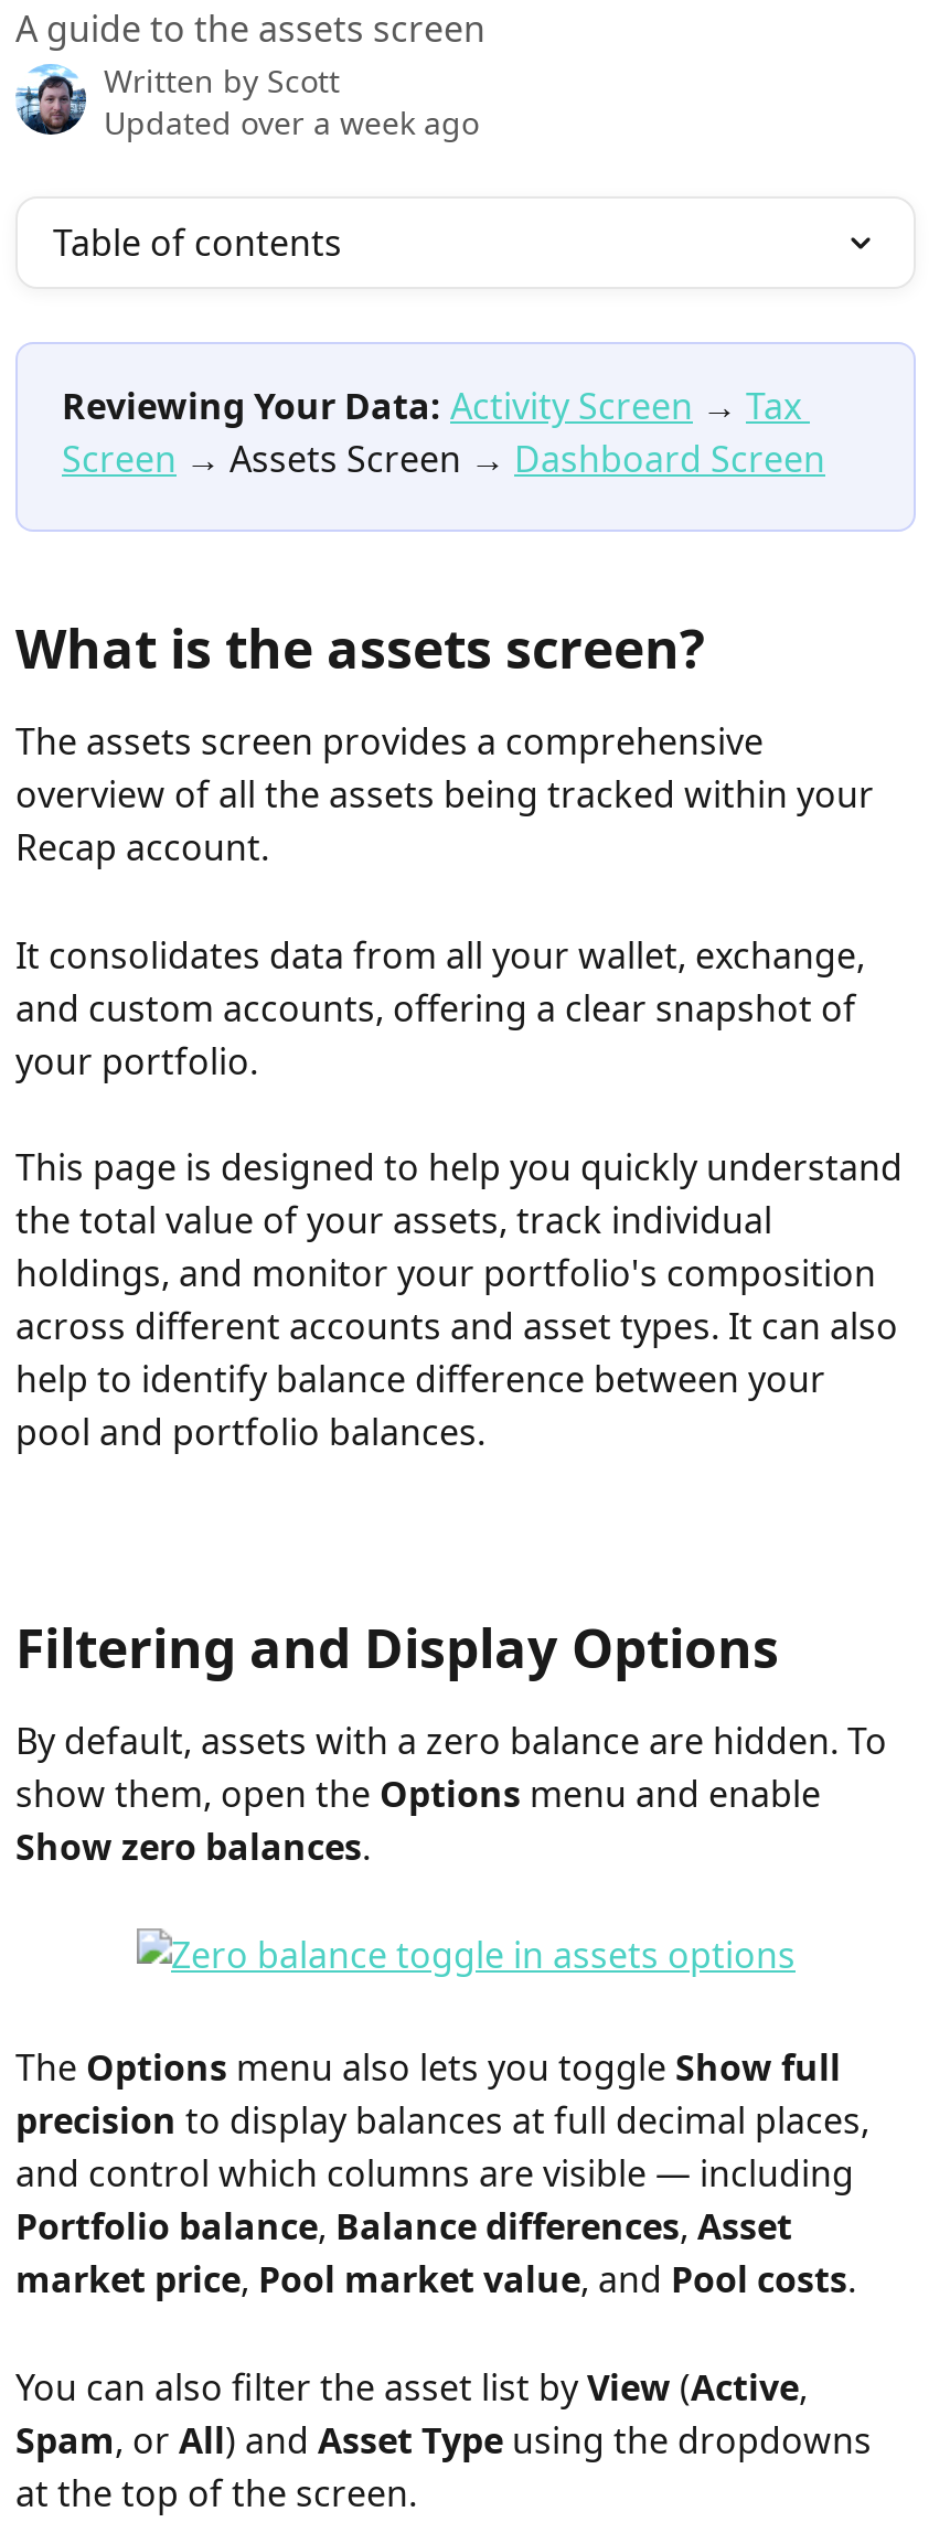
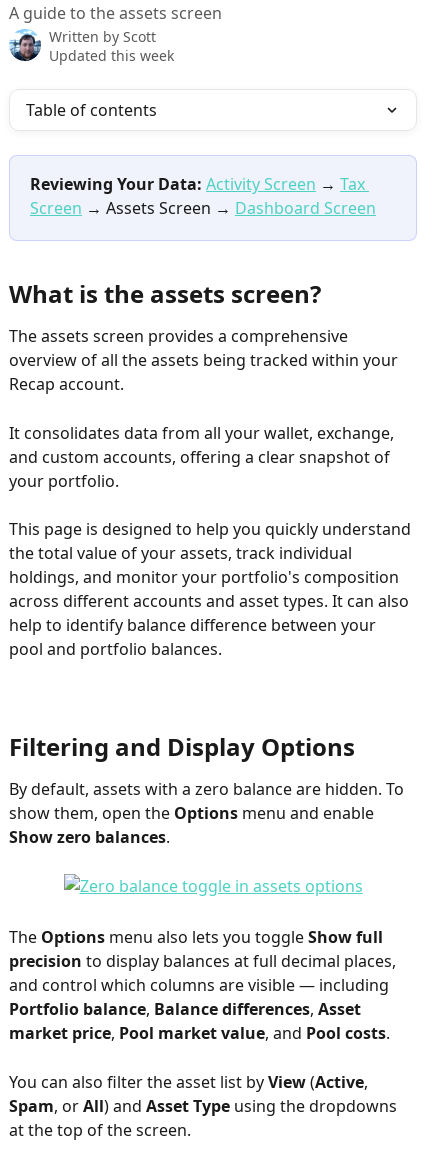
- Updated over a week ago
+ Updated this week
